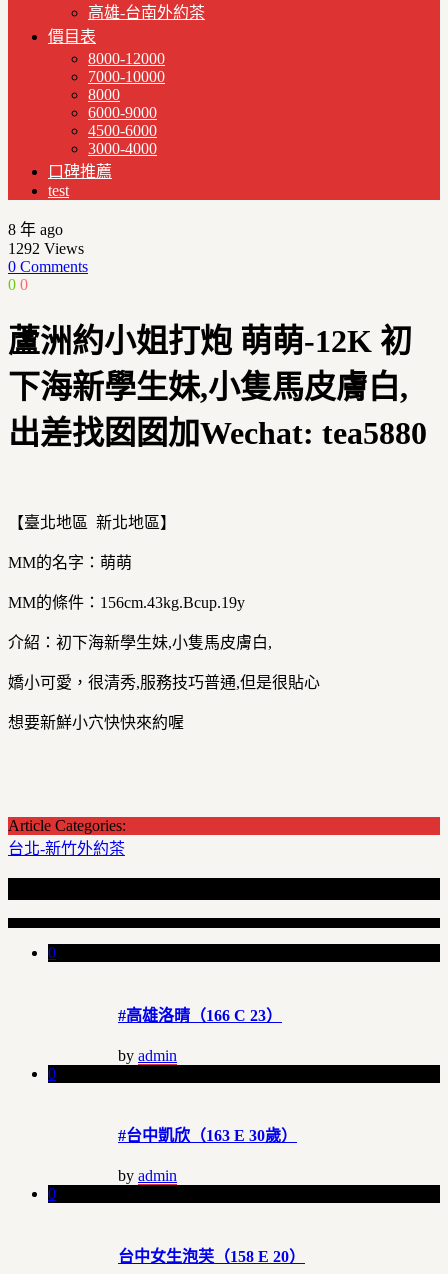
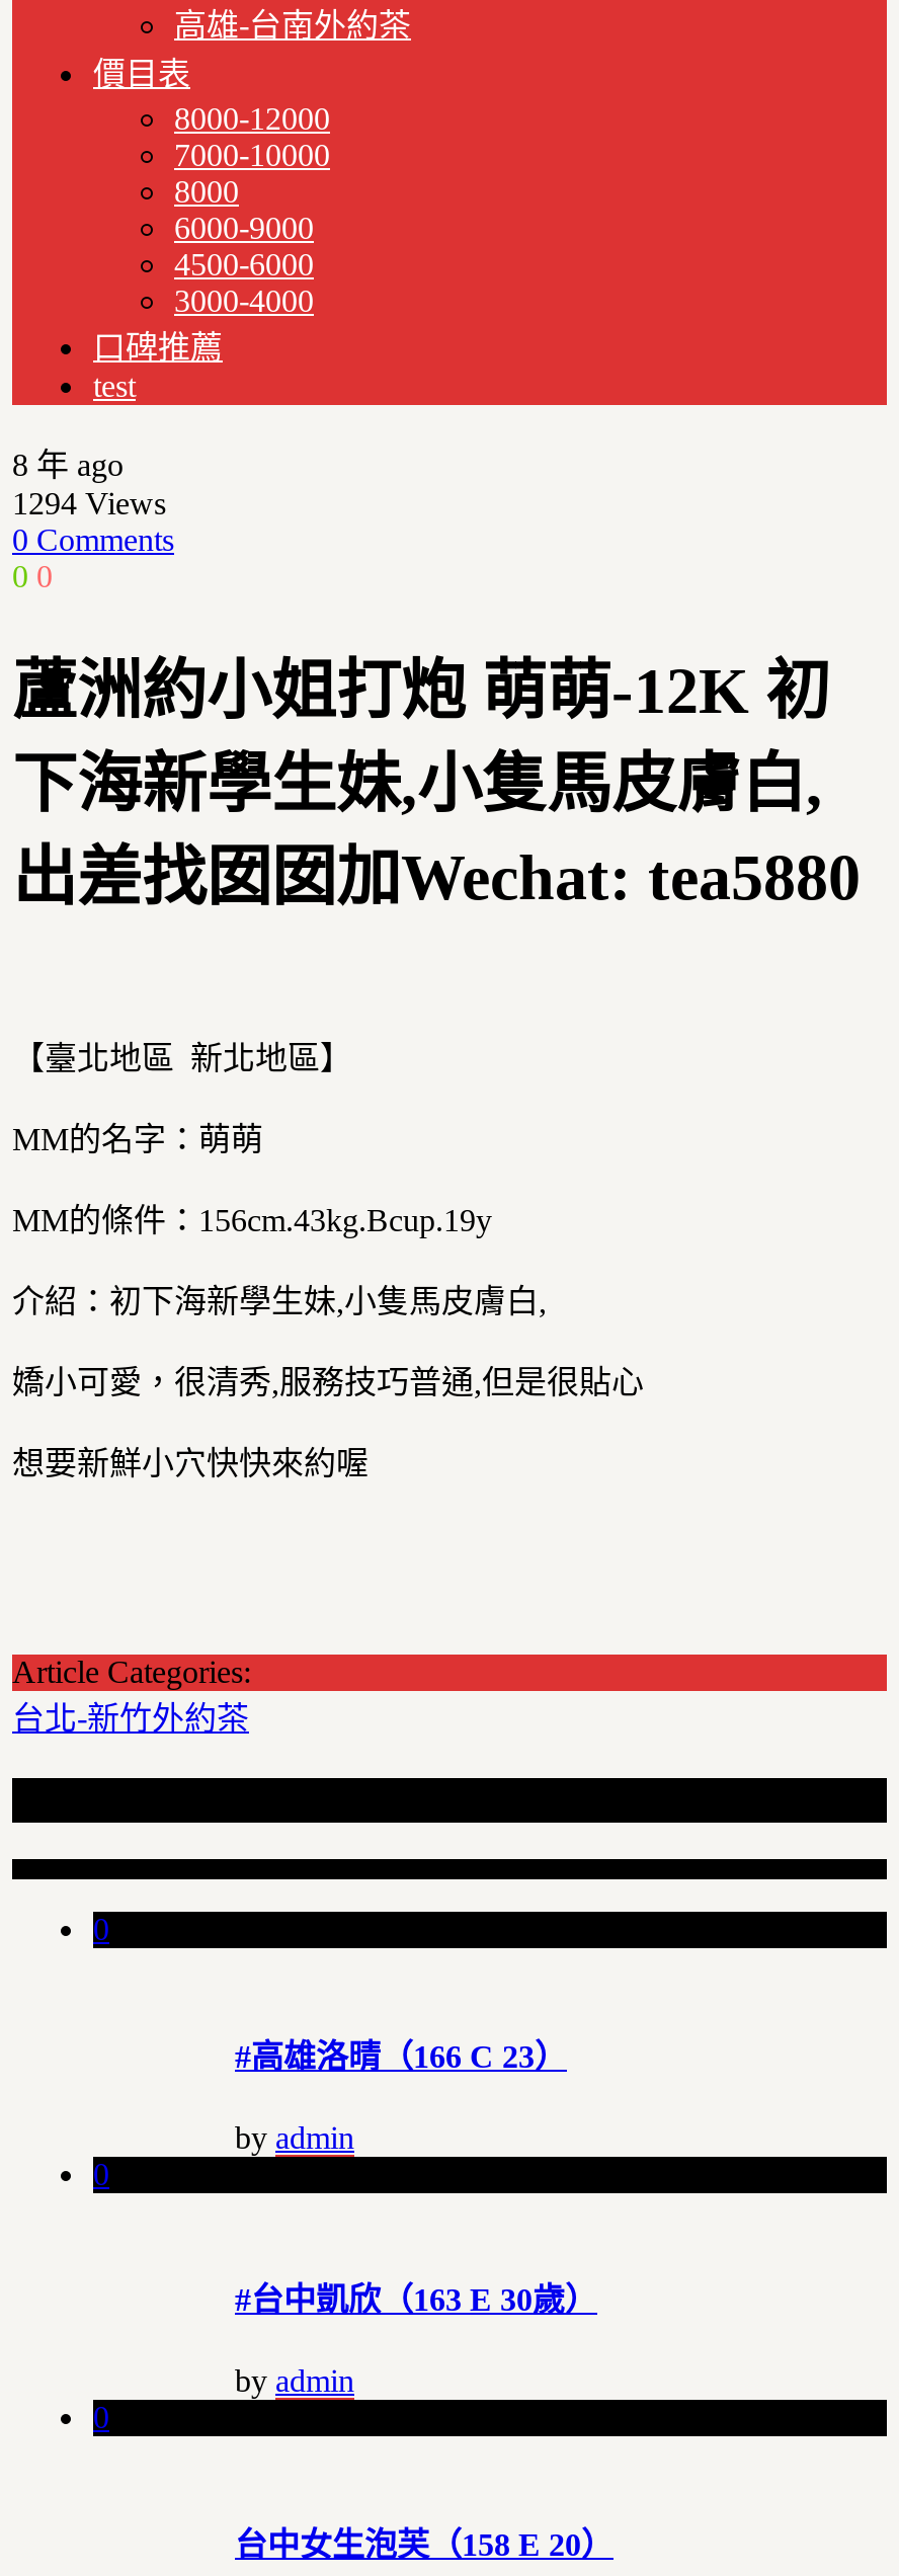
- 1292 Views
+ 1294 Views
